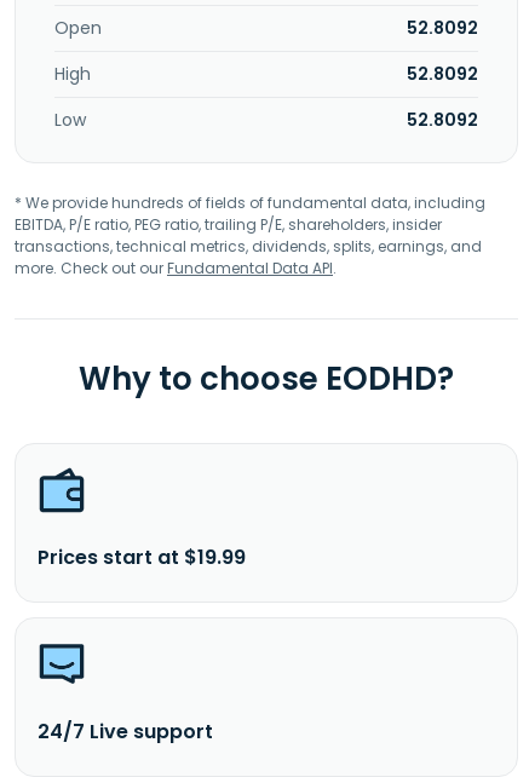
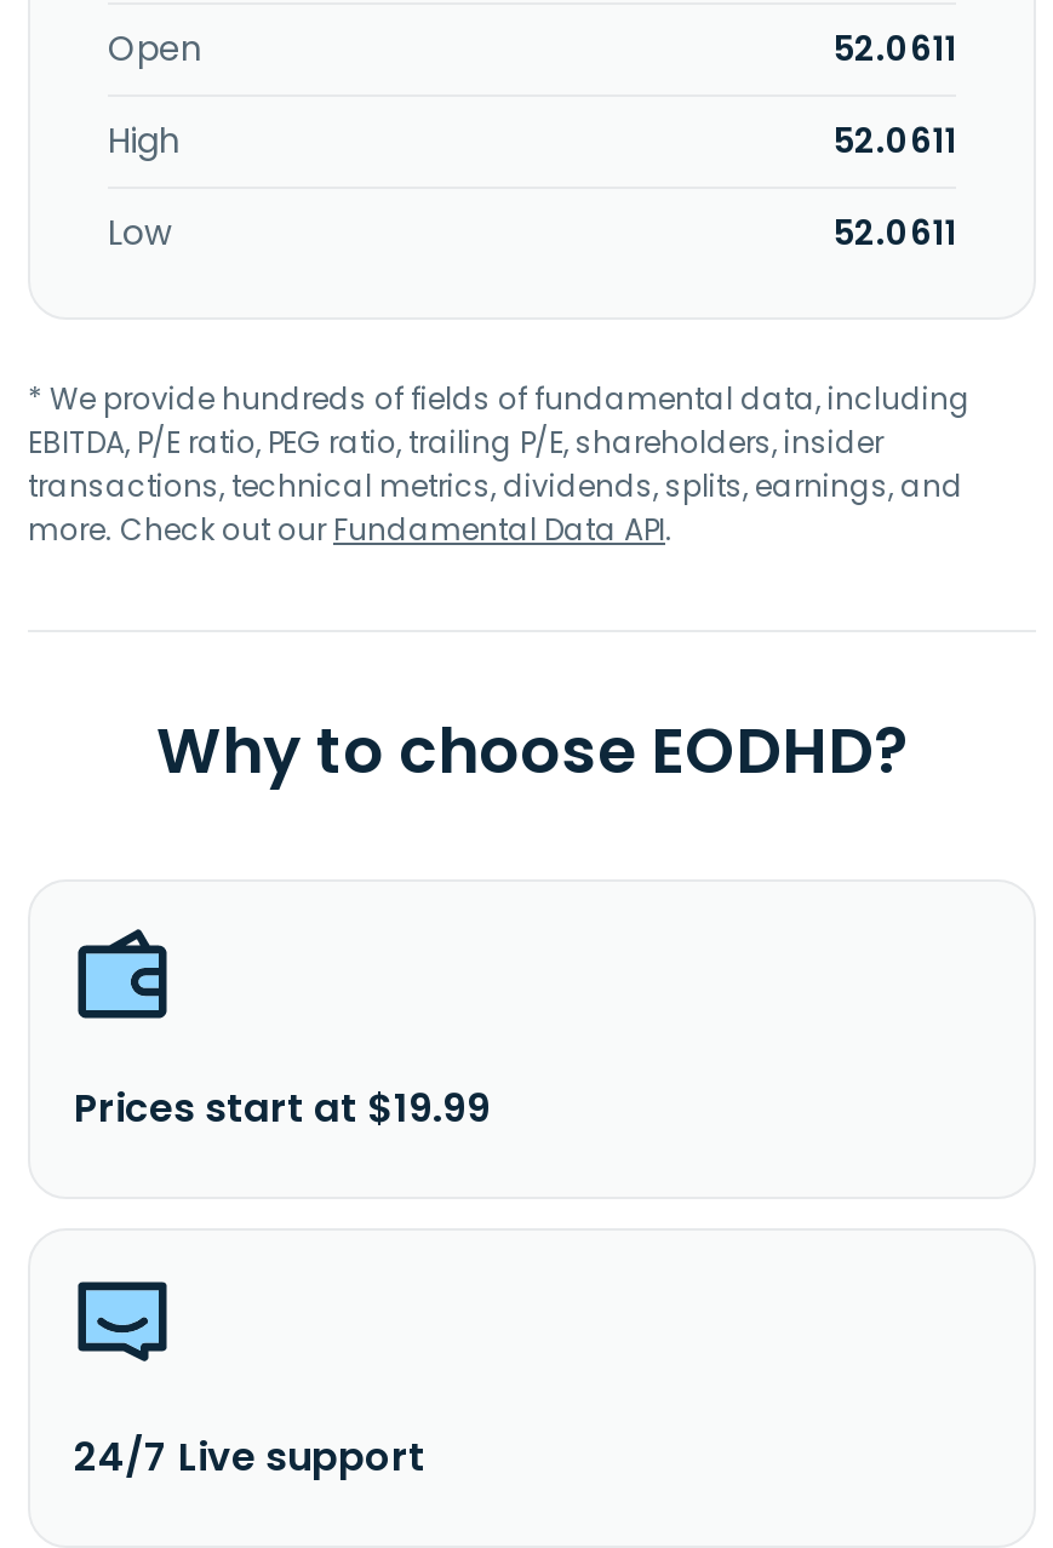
- 52.8092
+ 52.0611

- 52.8092
+ 52.0611

- 52.8092
+ 52.0611
